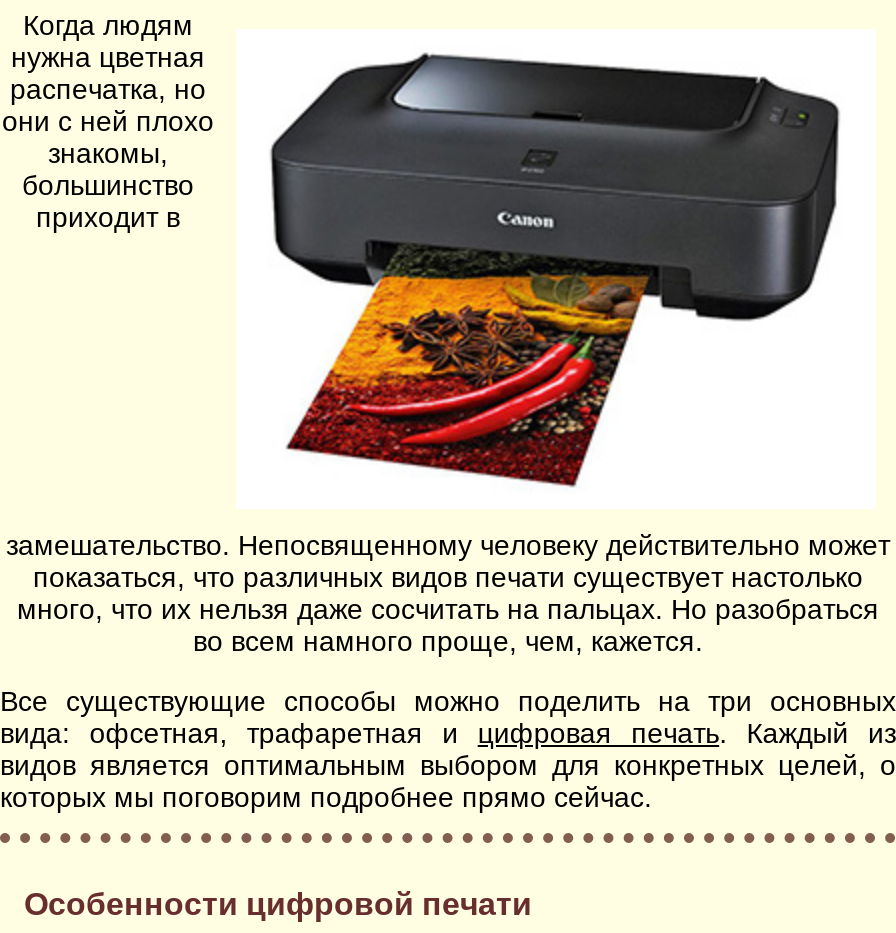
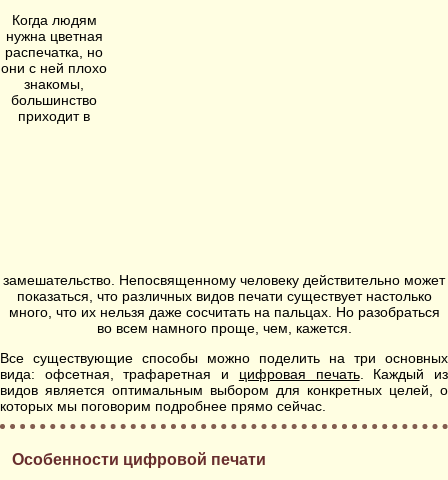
- [image]
